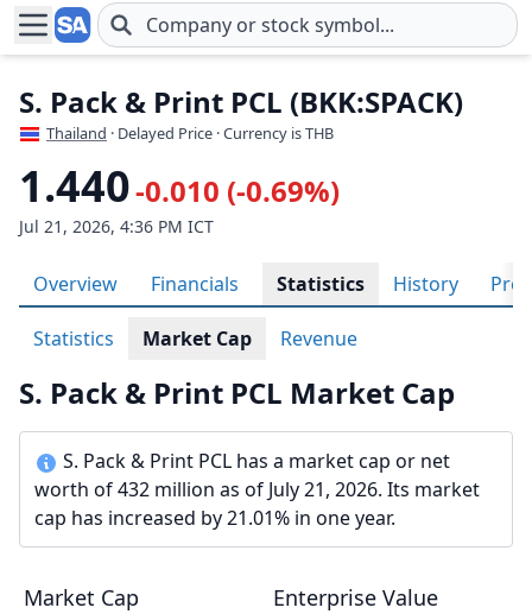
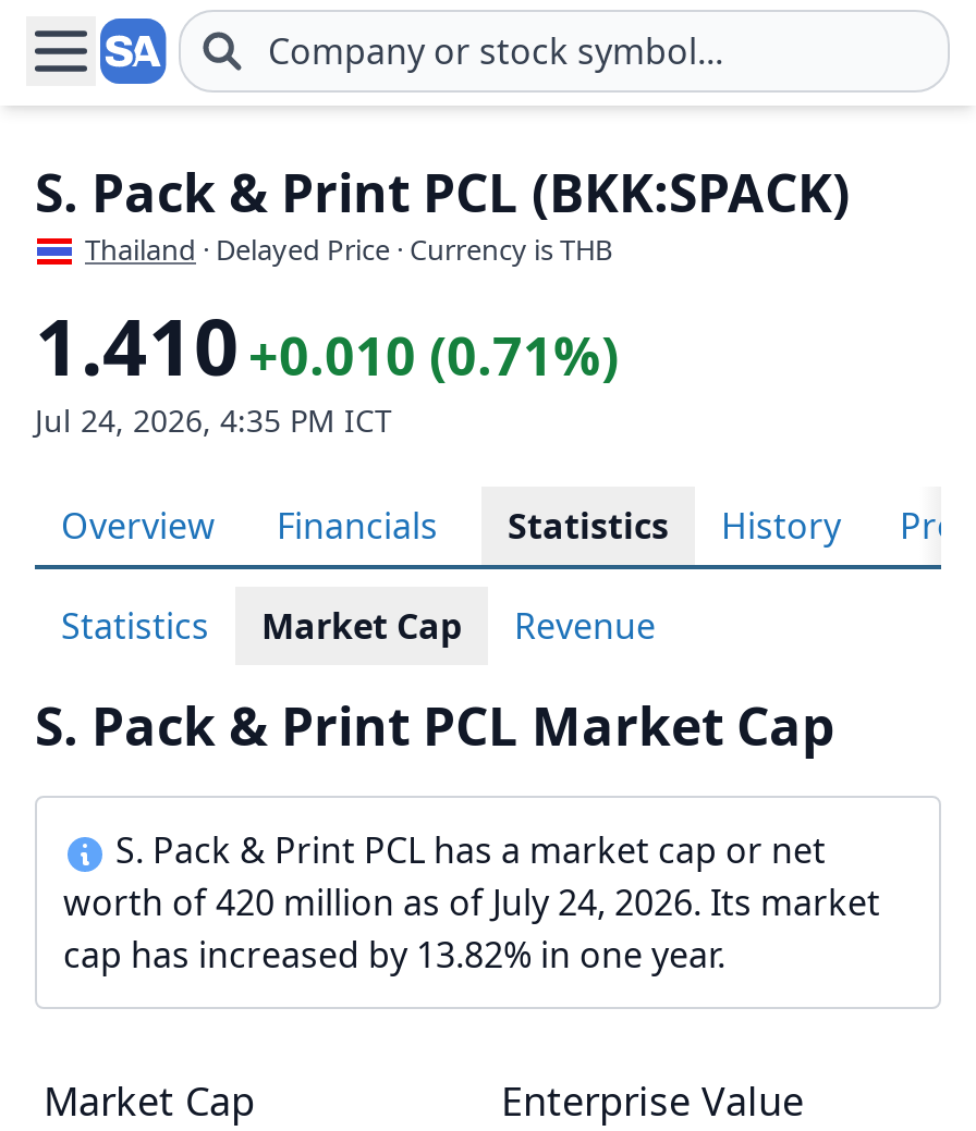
- 1.440 -0.010 (-0.69%)
+ 1.410 +0.010 (0.71%)

- Jul 21, 2026, 4:36 PM ICT
+ Jul 24, 2026, 4:35 PM ICT

- worth of 432 million as of July 21, 2026. Its market
+ worth of 420 million as of July 24, 2026. Its market

- cap has increased by 21.01% in one year.
+ cap has increased by 13.82% in one year.
